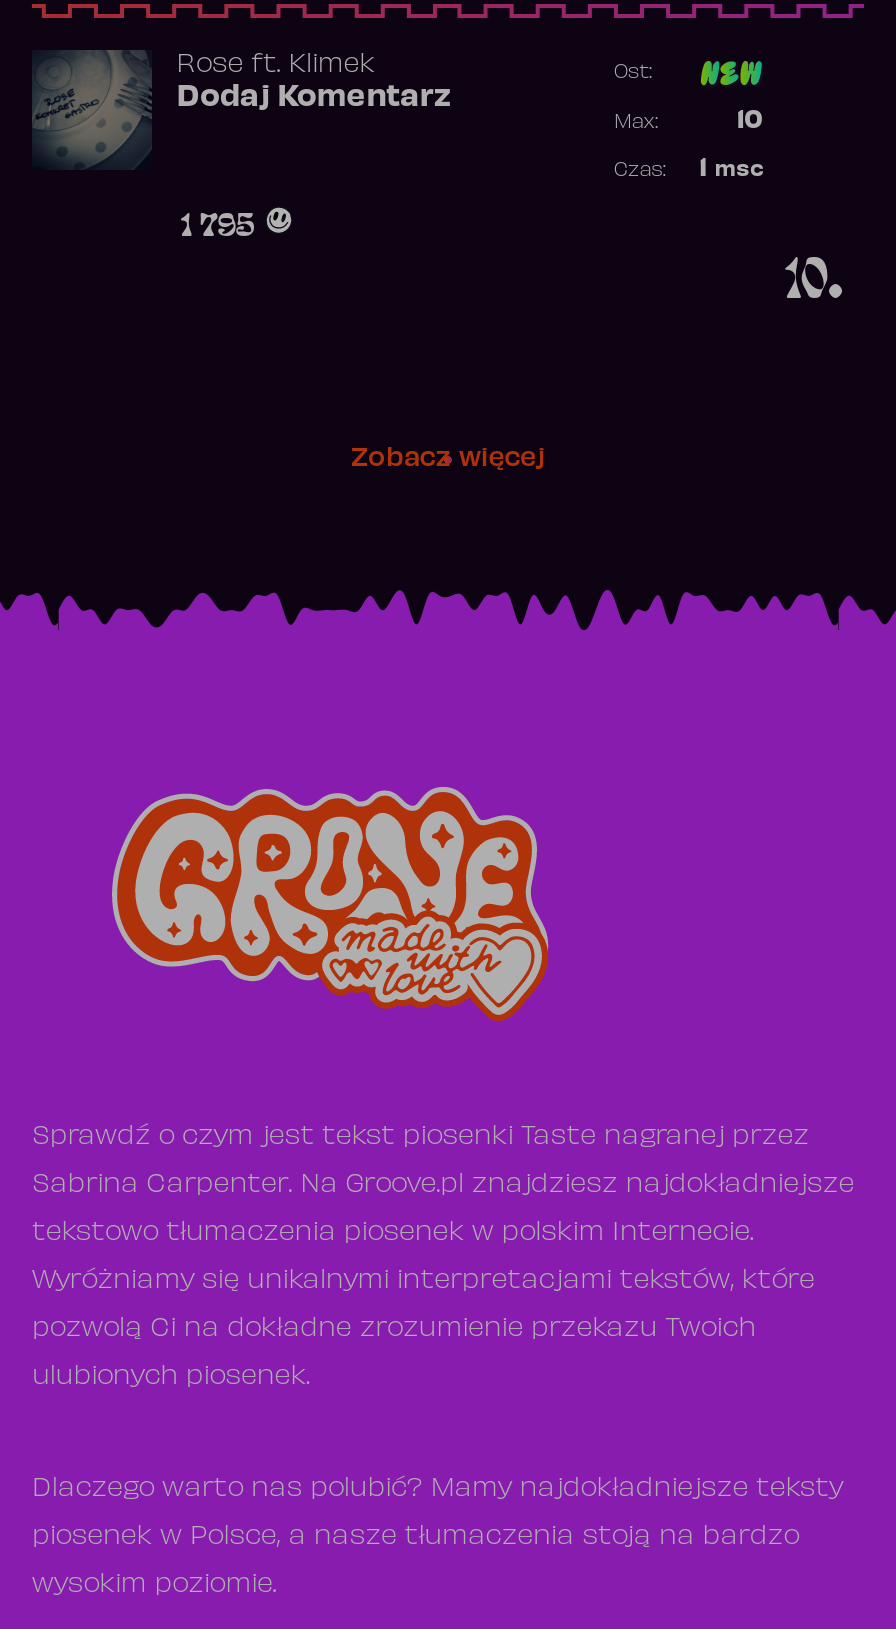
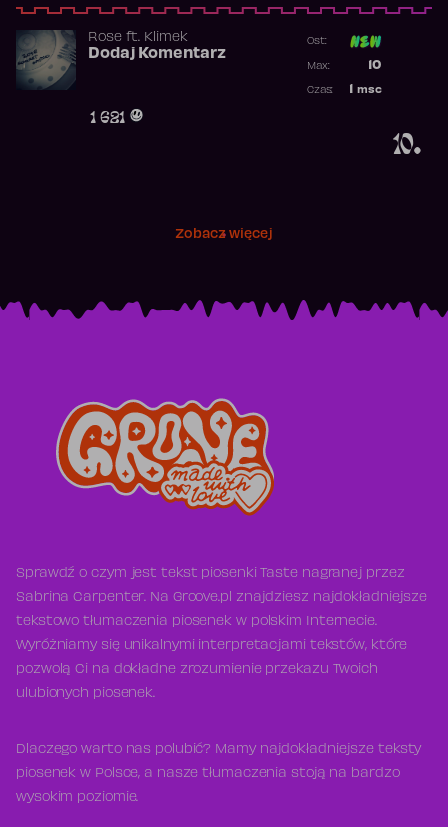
- 1 795
+ 1 621
